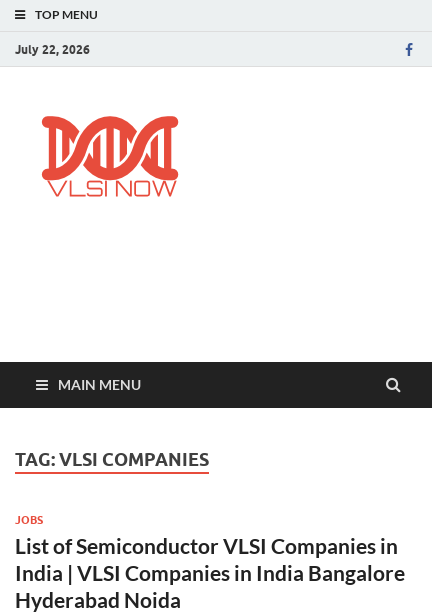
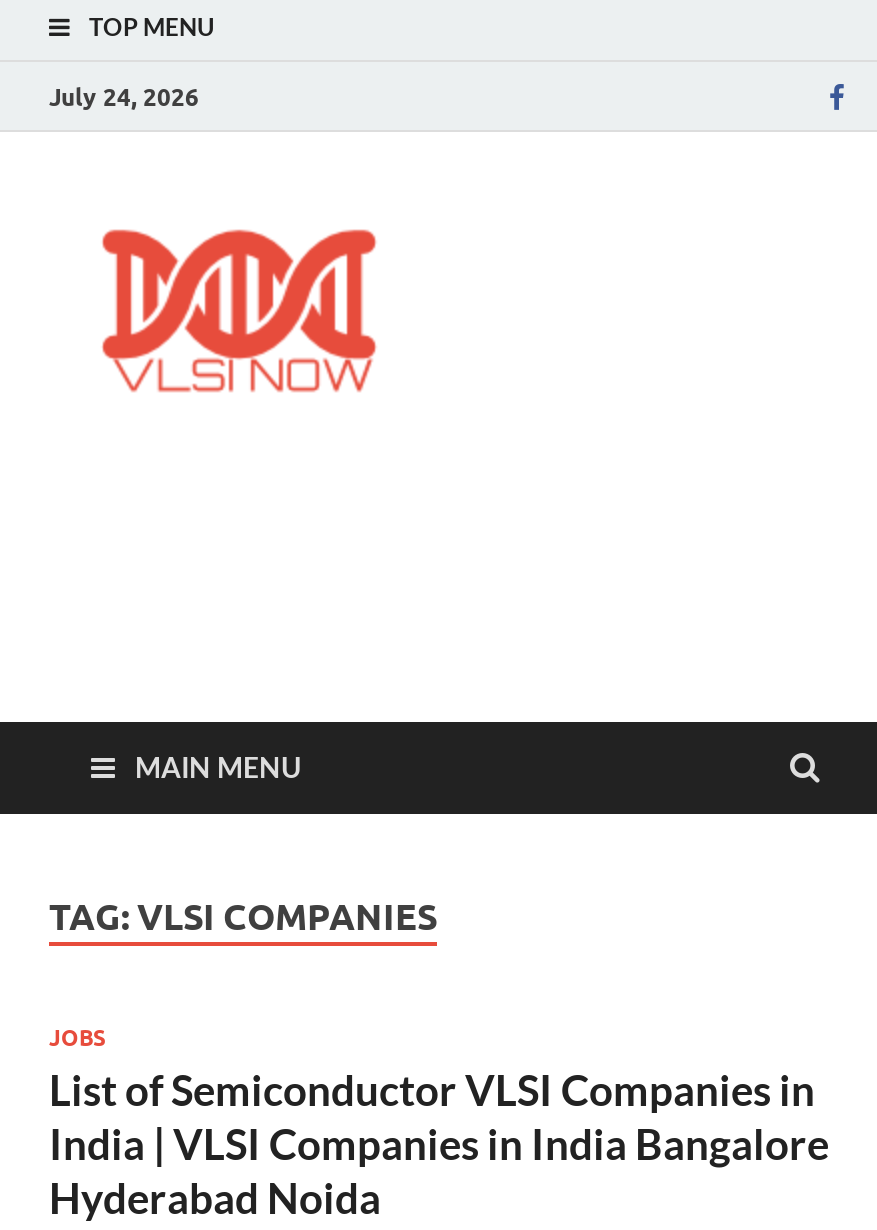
- July 22, 2026
+ July 24, 2026
